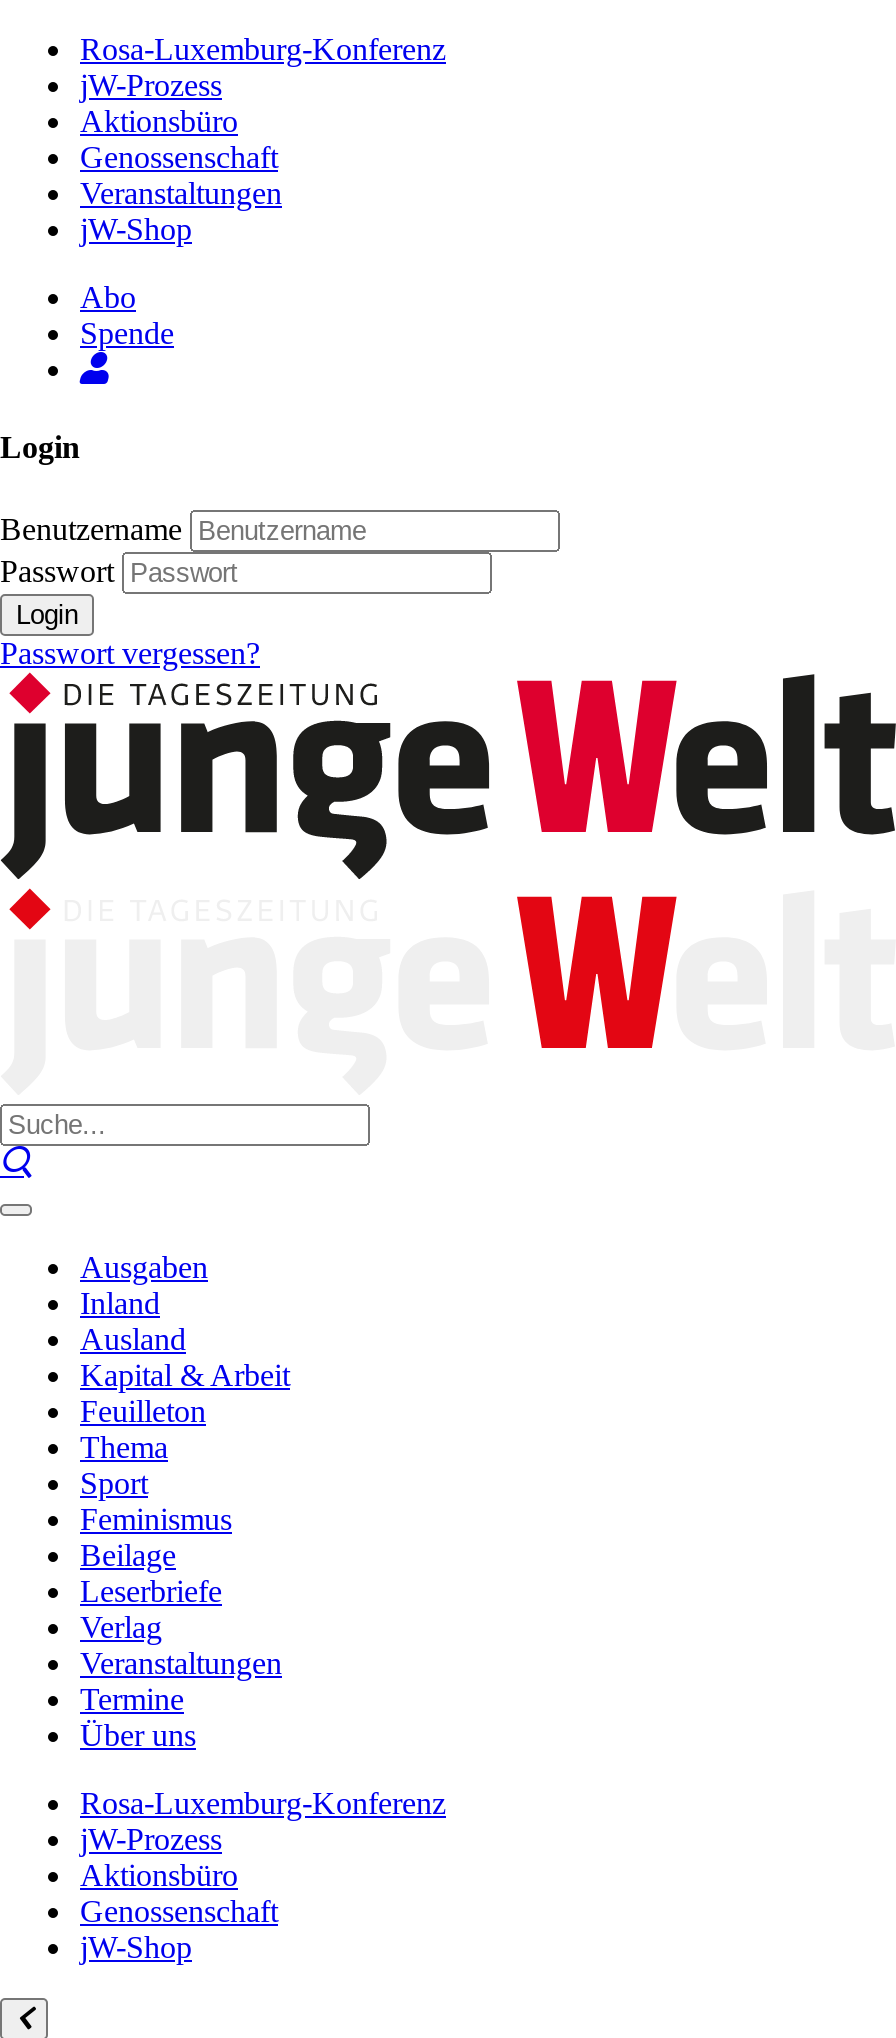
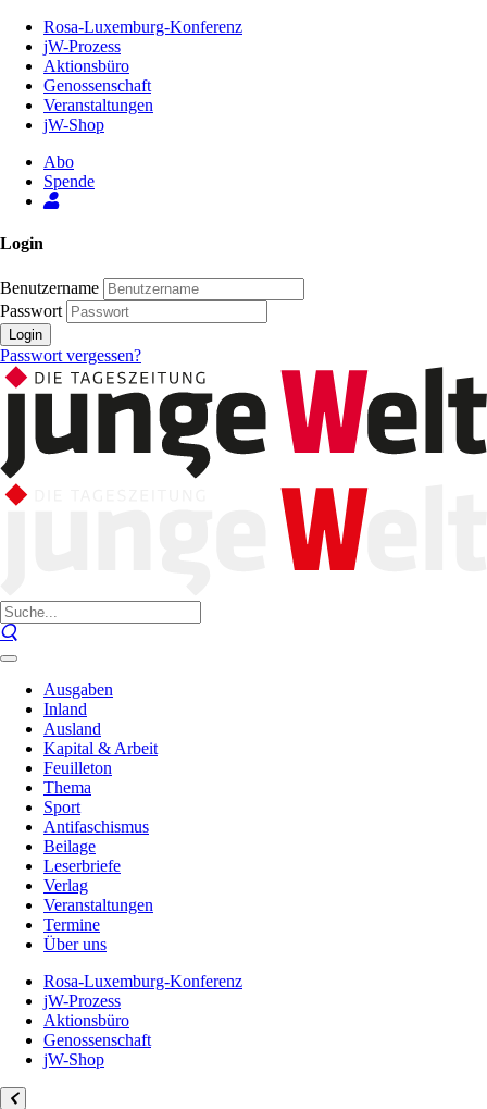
- Feminismus
+ Antifaschismus
